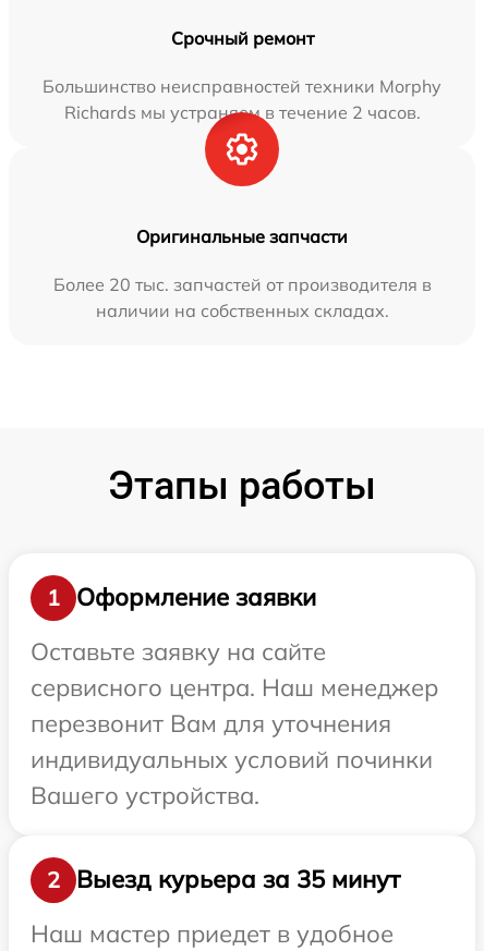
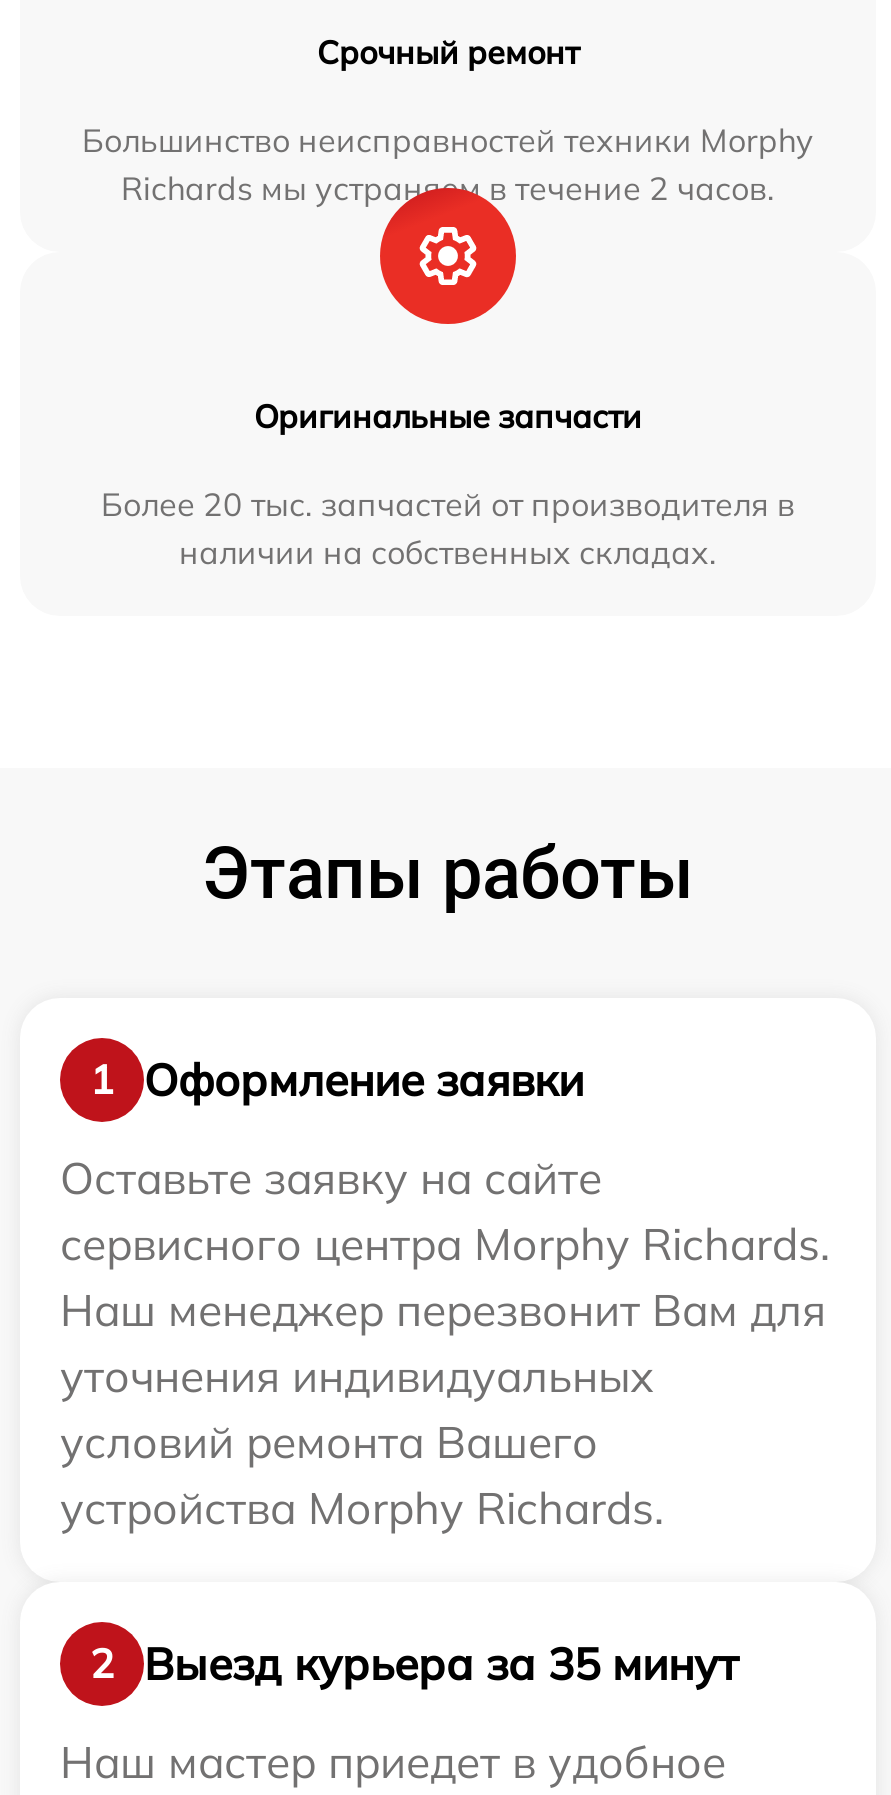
- сервисного центра. Наш менеджер
- перезвонит Вам для уточнения
- индивидуальных условий починки
- Вашего устройства.
+ сервисного центра Morphy Richards.
+ Наш менеджер перезвонит Вам для
+ уточнения индивидуальных
+ условий ремонта Вашего
+ устройства Morphy Richards.
